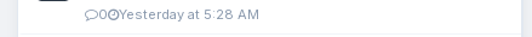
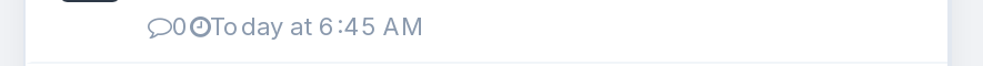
- Yesterday at 5:28 AM
+ Today at 6:45 AM
